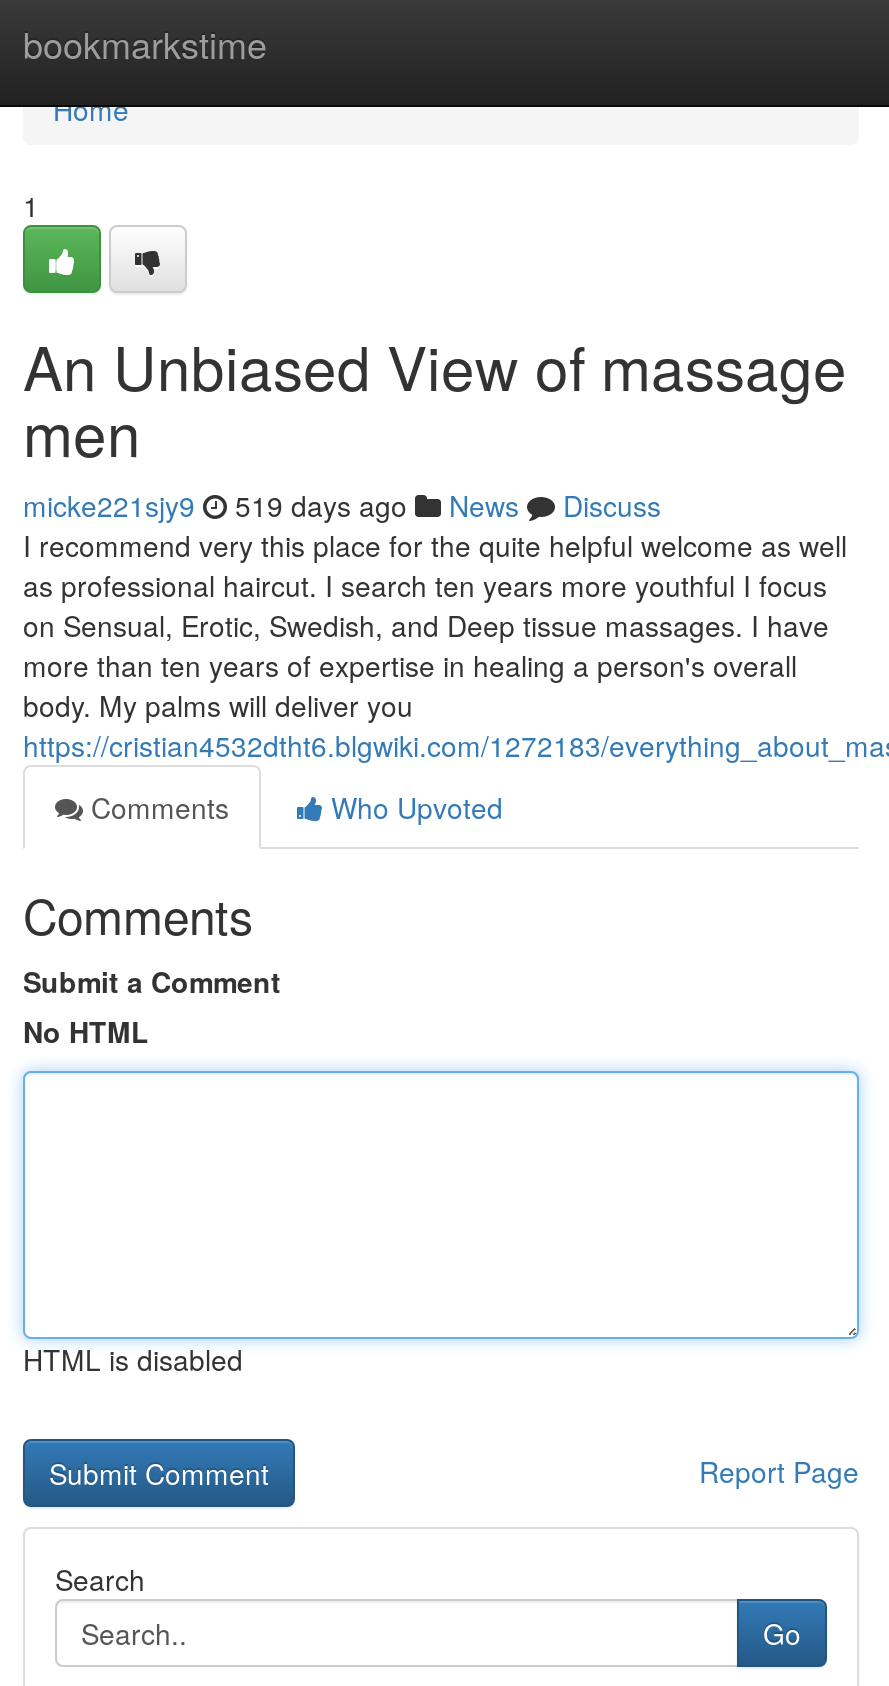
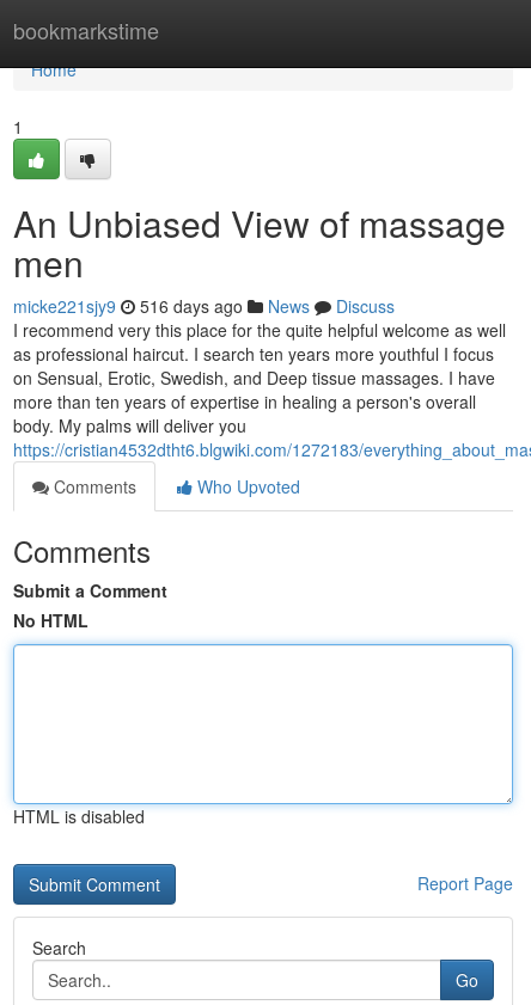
- micke221sjy9 519 days ago News Discuss
+ micke221sjy9 516 days ago News Discuss
